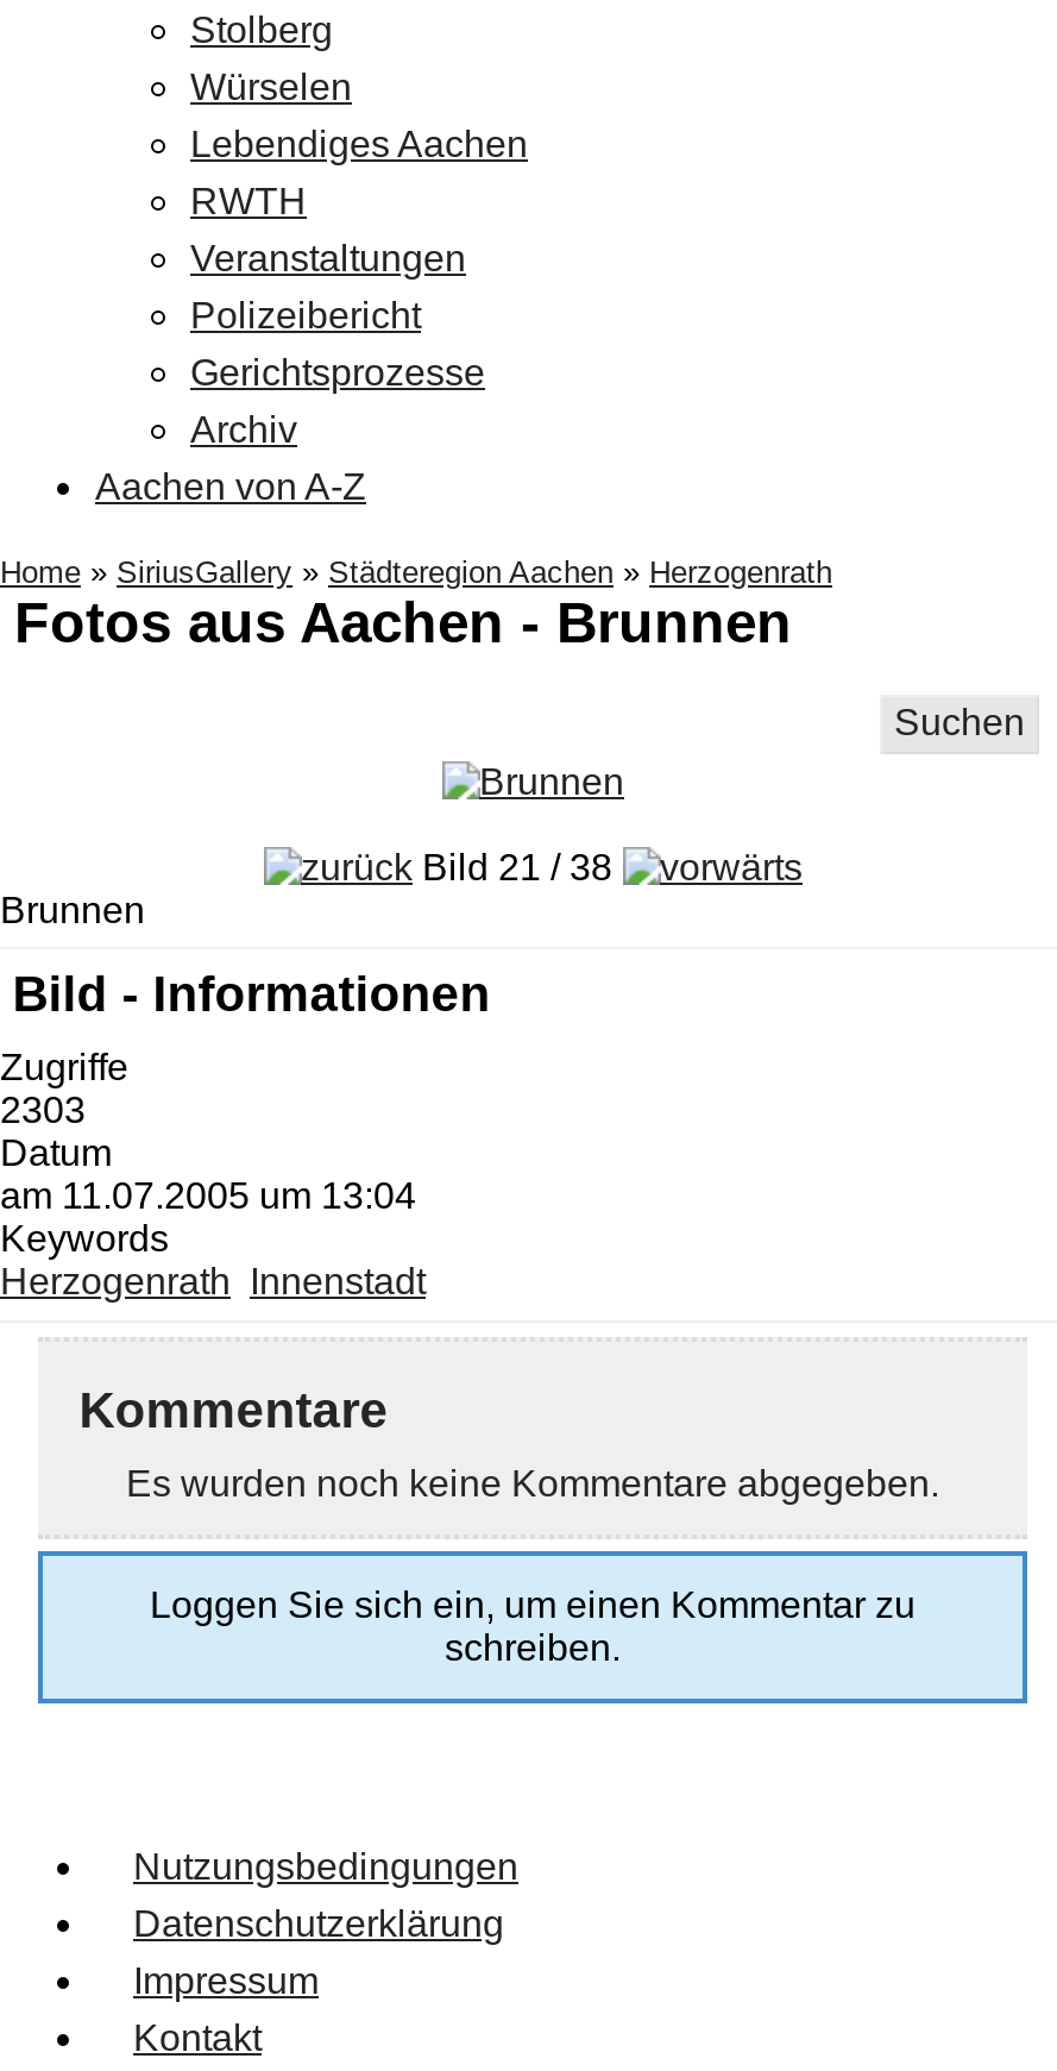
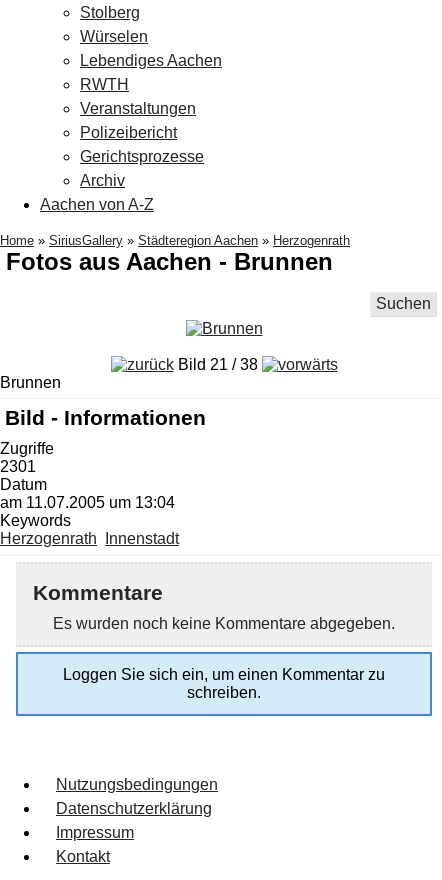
- 2303
+ 2301
